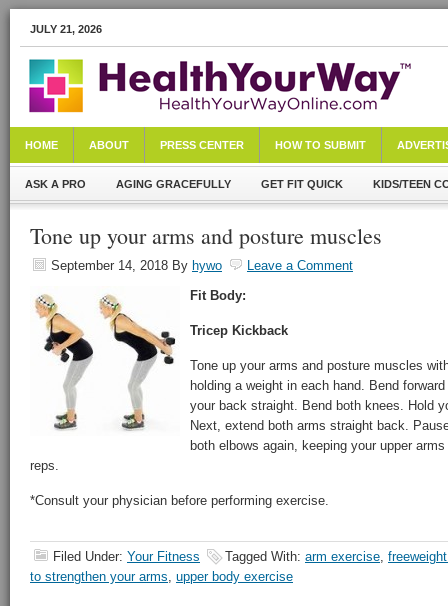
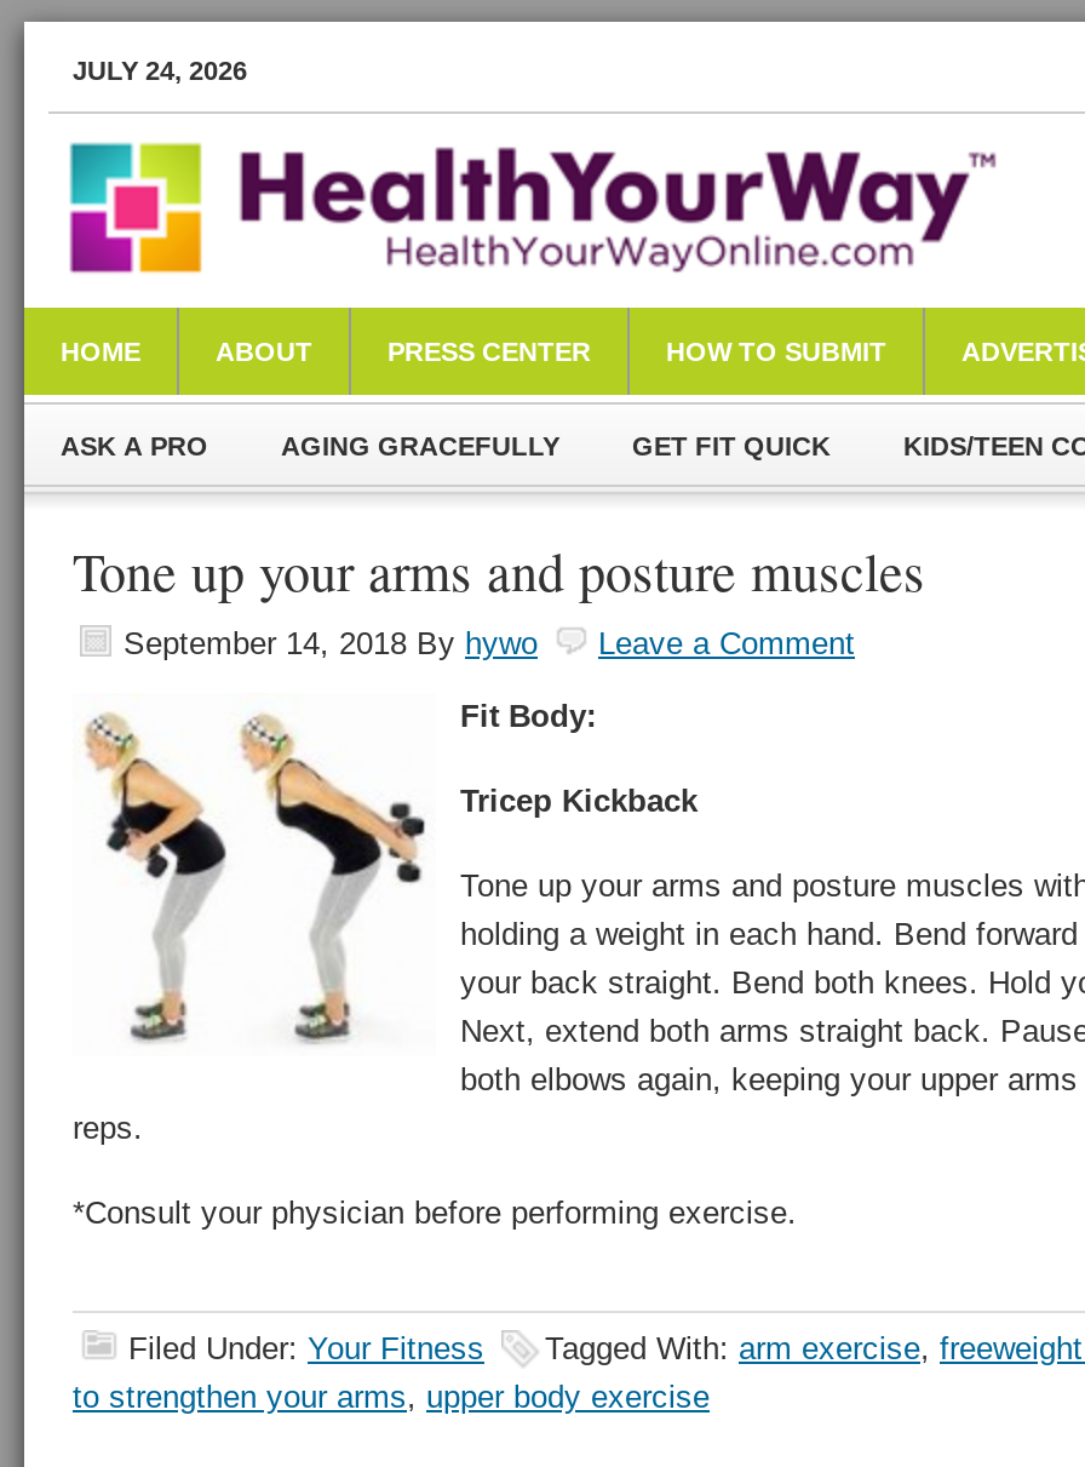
- JULY 21, 2026
+ JULY 24, 2026
